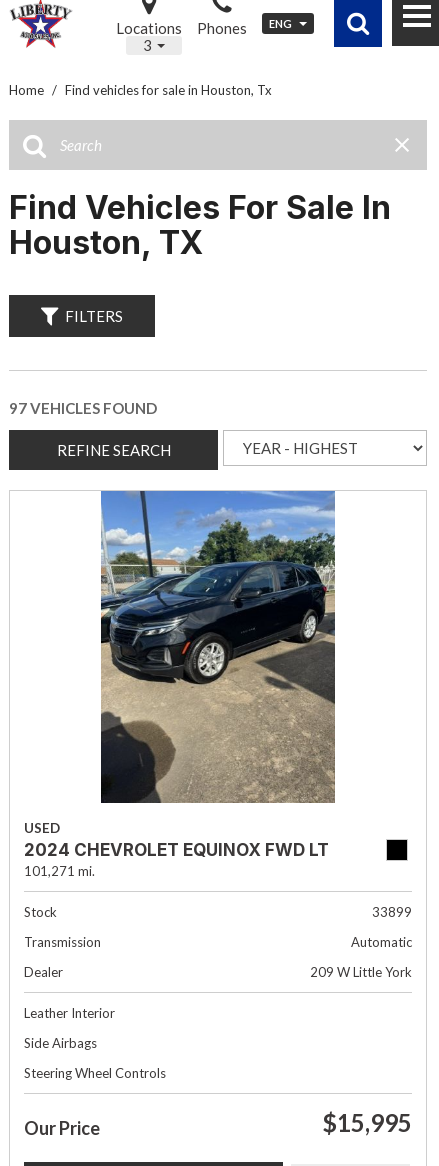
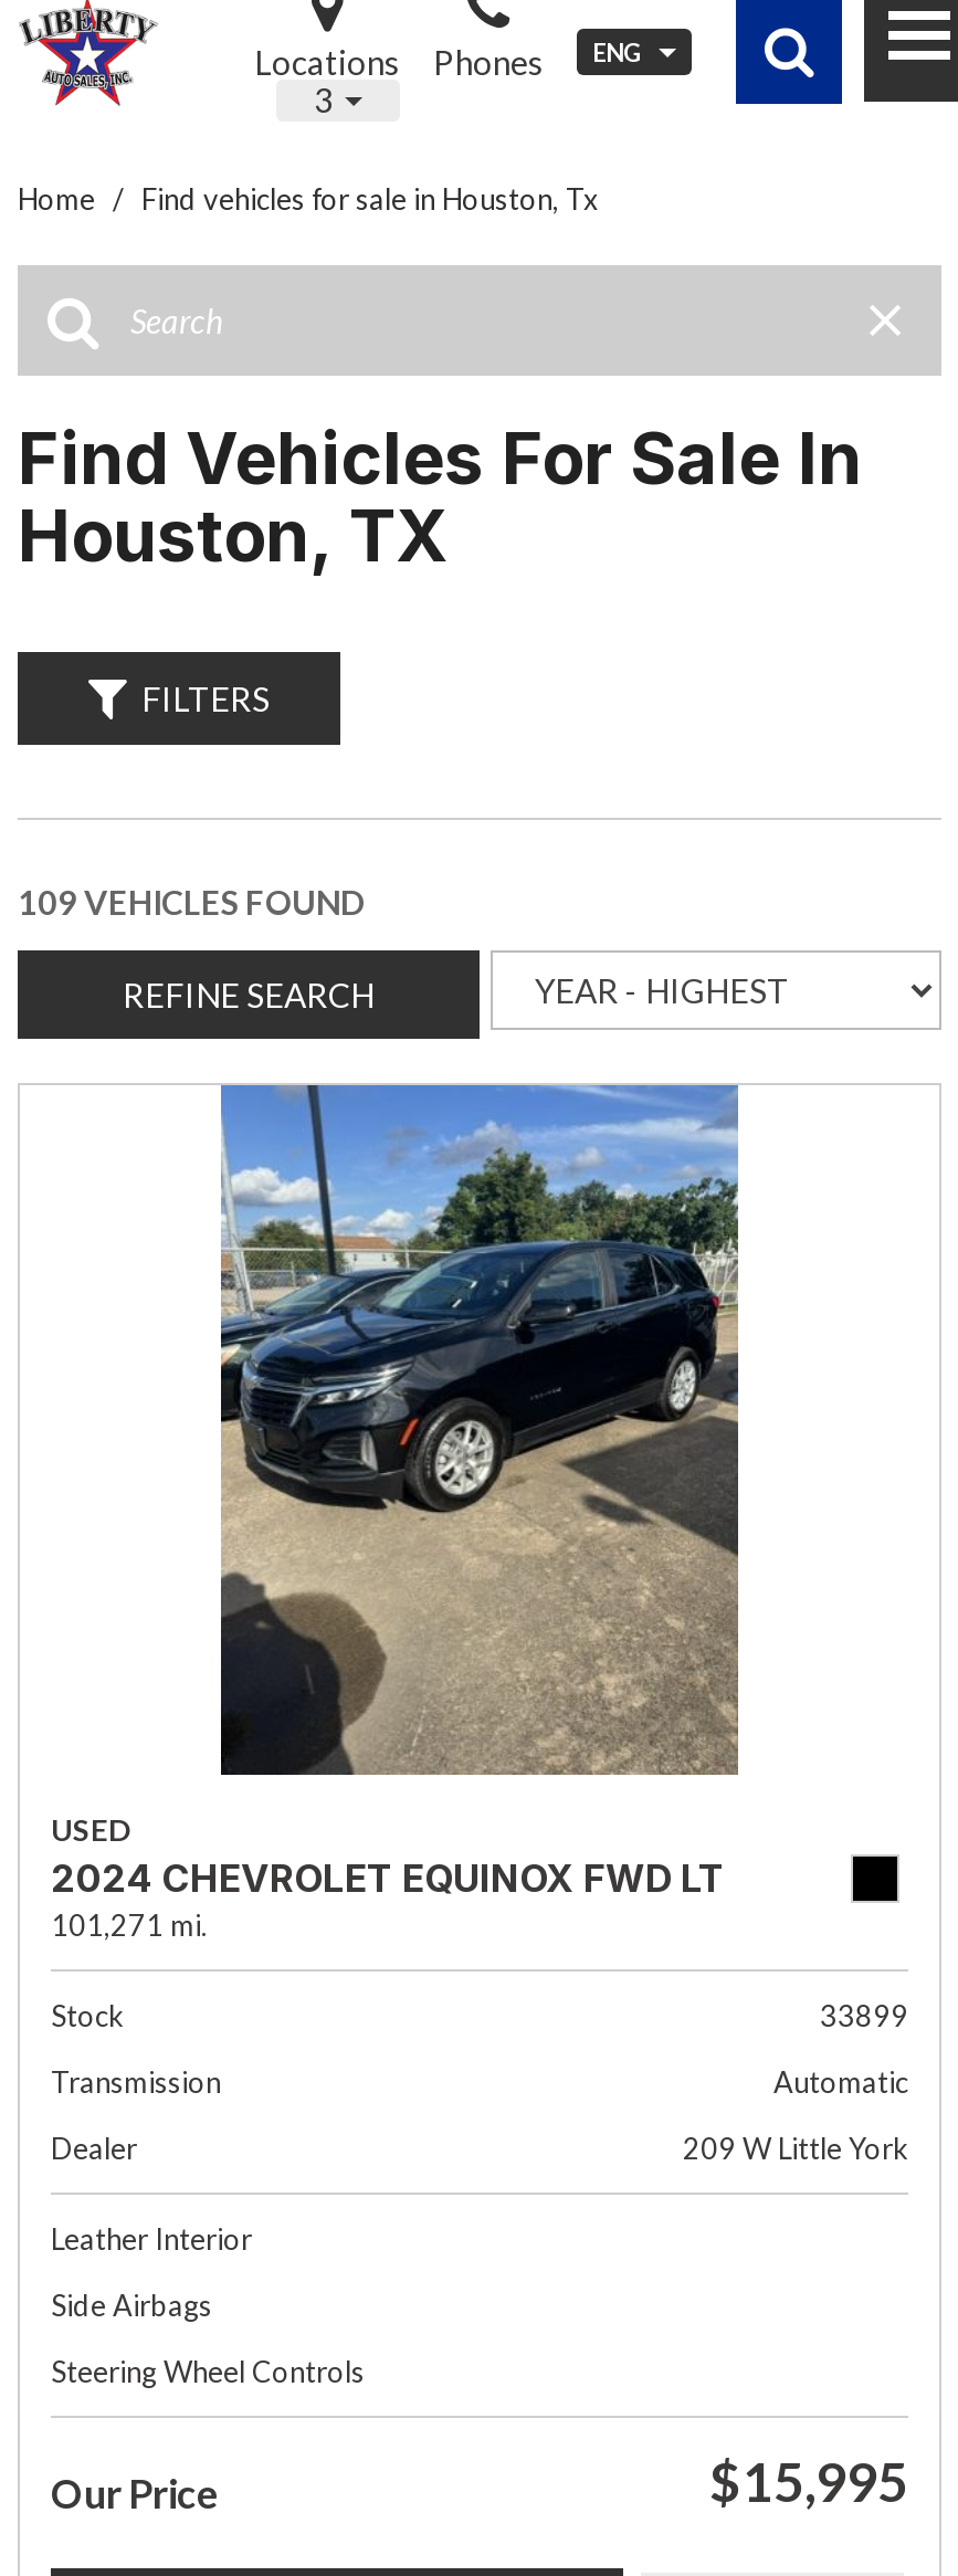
- 97 VEHICLES FOUND
+ 109 VEHICLES FOUND
